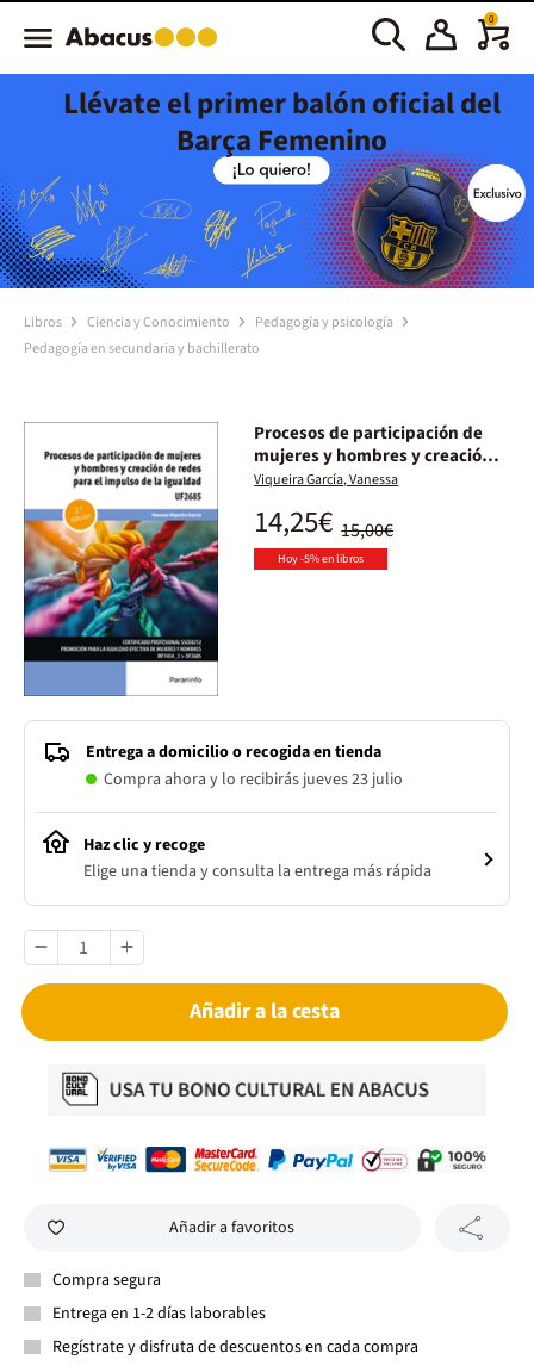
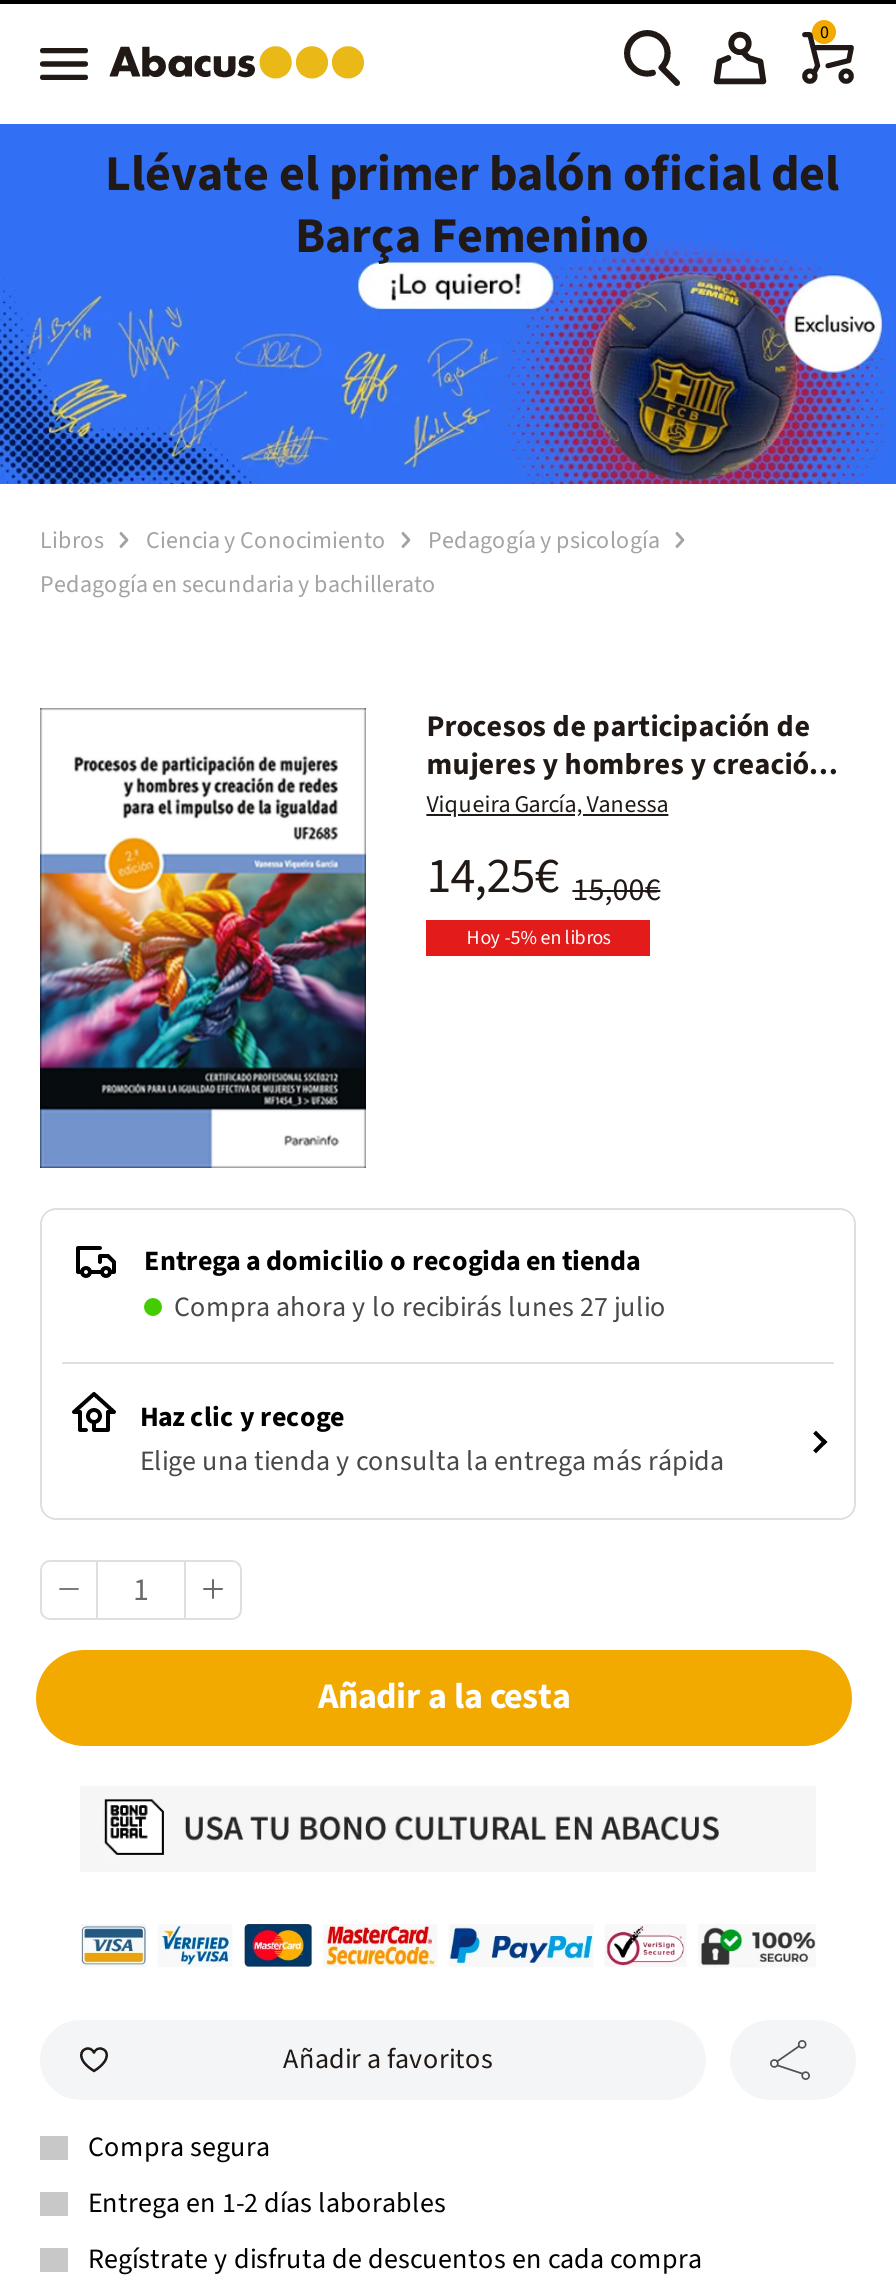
- Compra ahora y lo recibirás jueves 23 julio
+ Compra ahora y lo recibirás lunes 27 julio
